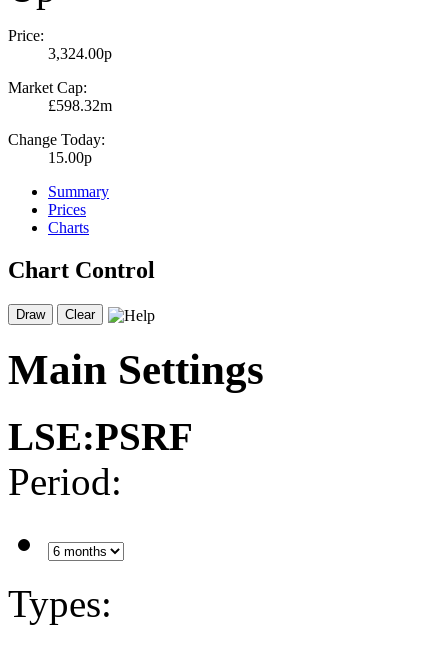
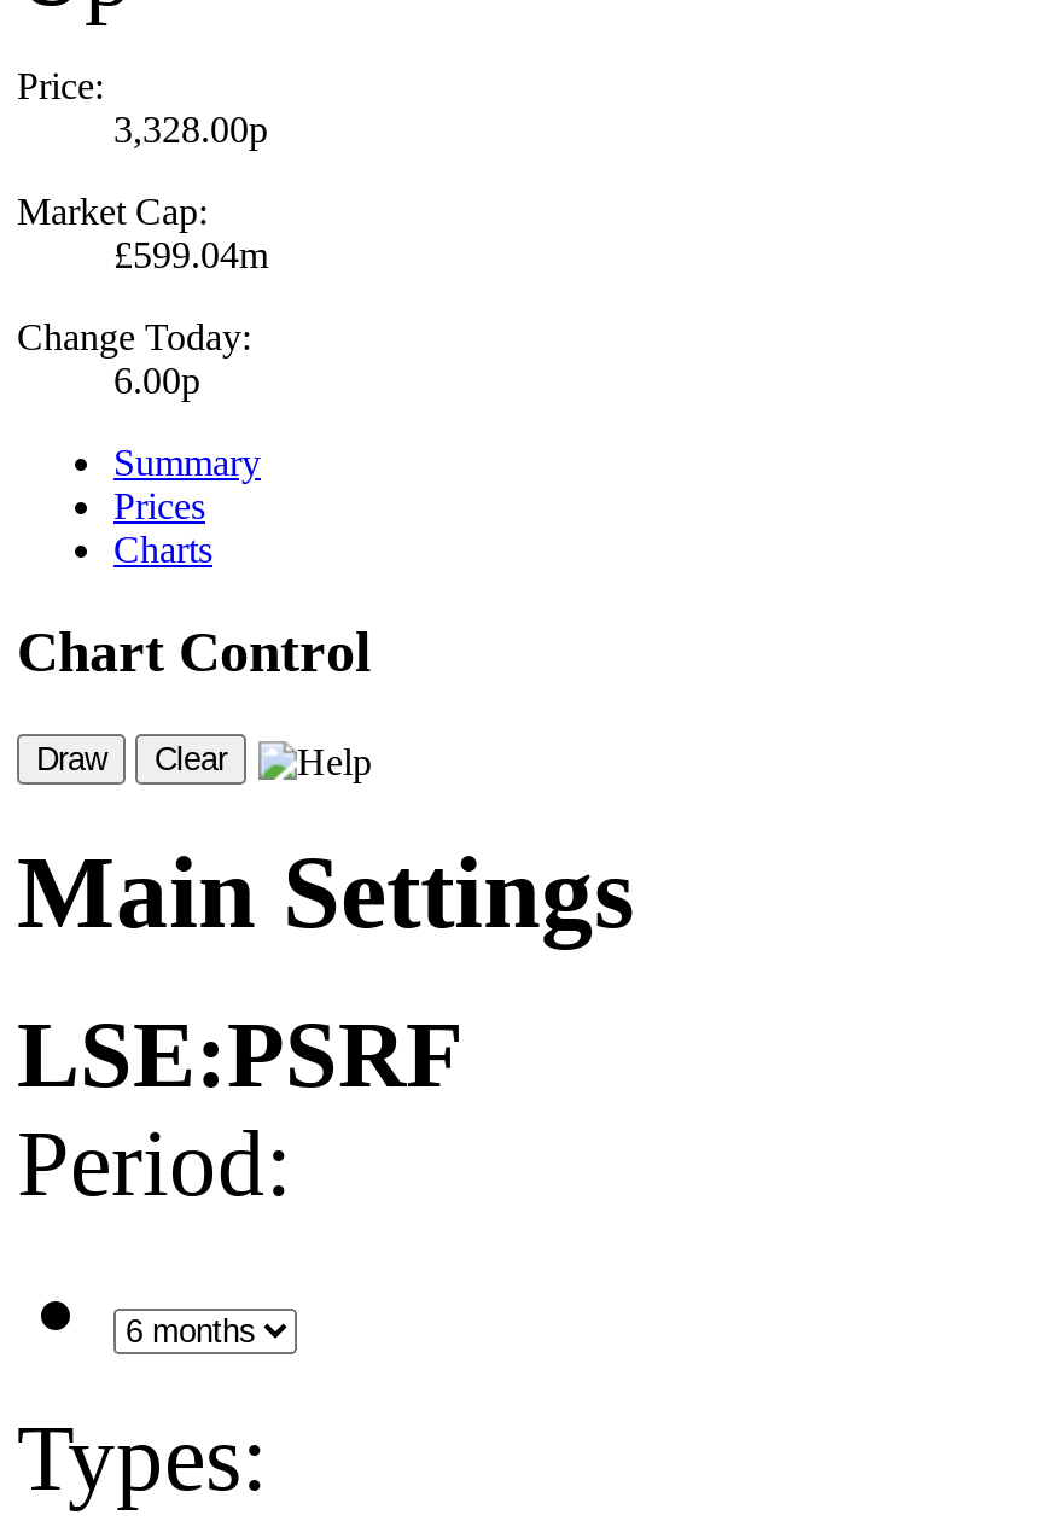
- 3,324.00p
+ 3,328.00p

- £598.32m
+ £599.04m

- 15.00p
+ 6.00p
